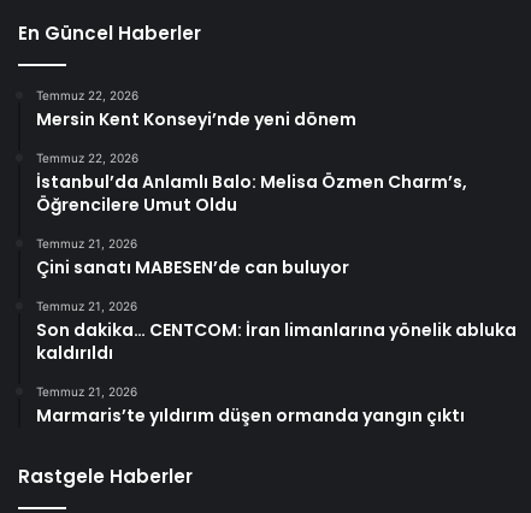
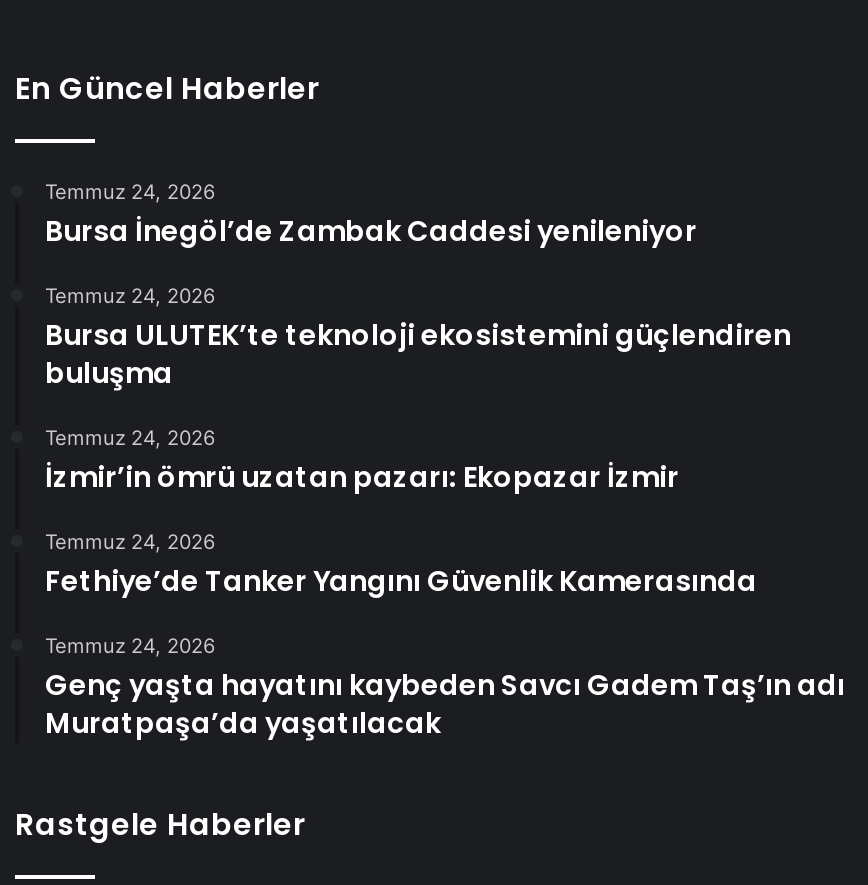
- Temmuz 22, 2026
- Mersin Kent Konseyi’nde yeni dönem
+ Temmuz 24, 2026
+ Bursa İnegöl’de Zambak Caddesi yenileniyor

- Temmuz 22, 2026
- İstanbul’da Anlamlı Balo: Melisa Özmen Charm’s,
- Öğrencilere Umut Oldu
+ Temmuz 24, 2026
+ Bursa ULUTEK’te teknoloji ekosistemini güçlendiren
+ buluşma

- Temmuz 21, 2026
- Çini sanatı MABESEN’de can buluyor
+ Temmuz 24, 2026
+ İzmir’in ömrü uzatan pazarı: Ekopazar İzmir

- Temmuz 21, 2026
- Son dakika… CENTCOM: İran limanlarına yönelik abluka
- kaldırıldı
+ Temmuz 24, 2026
+ Fethiye’de Tanker Yangını Güvenlik Kamerasında

- Temmuz 21, 2026
- Marmaris’te yıldırım düşen ormanda yangın çıktı
+ Temmuz 24, 2026
+ Genç yaşta hayatını kaybeden Savcı Gadem Taş’ın adı
+ Muratpaşa’da yaşatılacak
